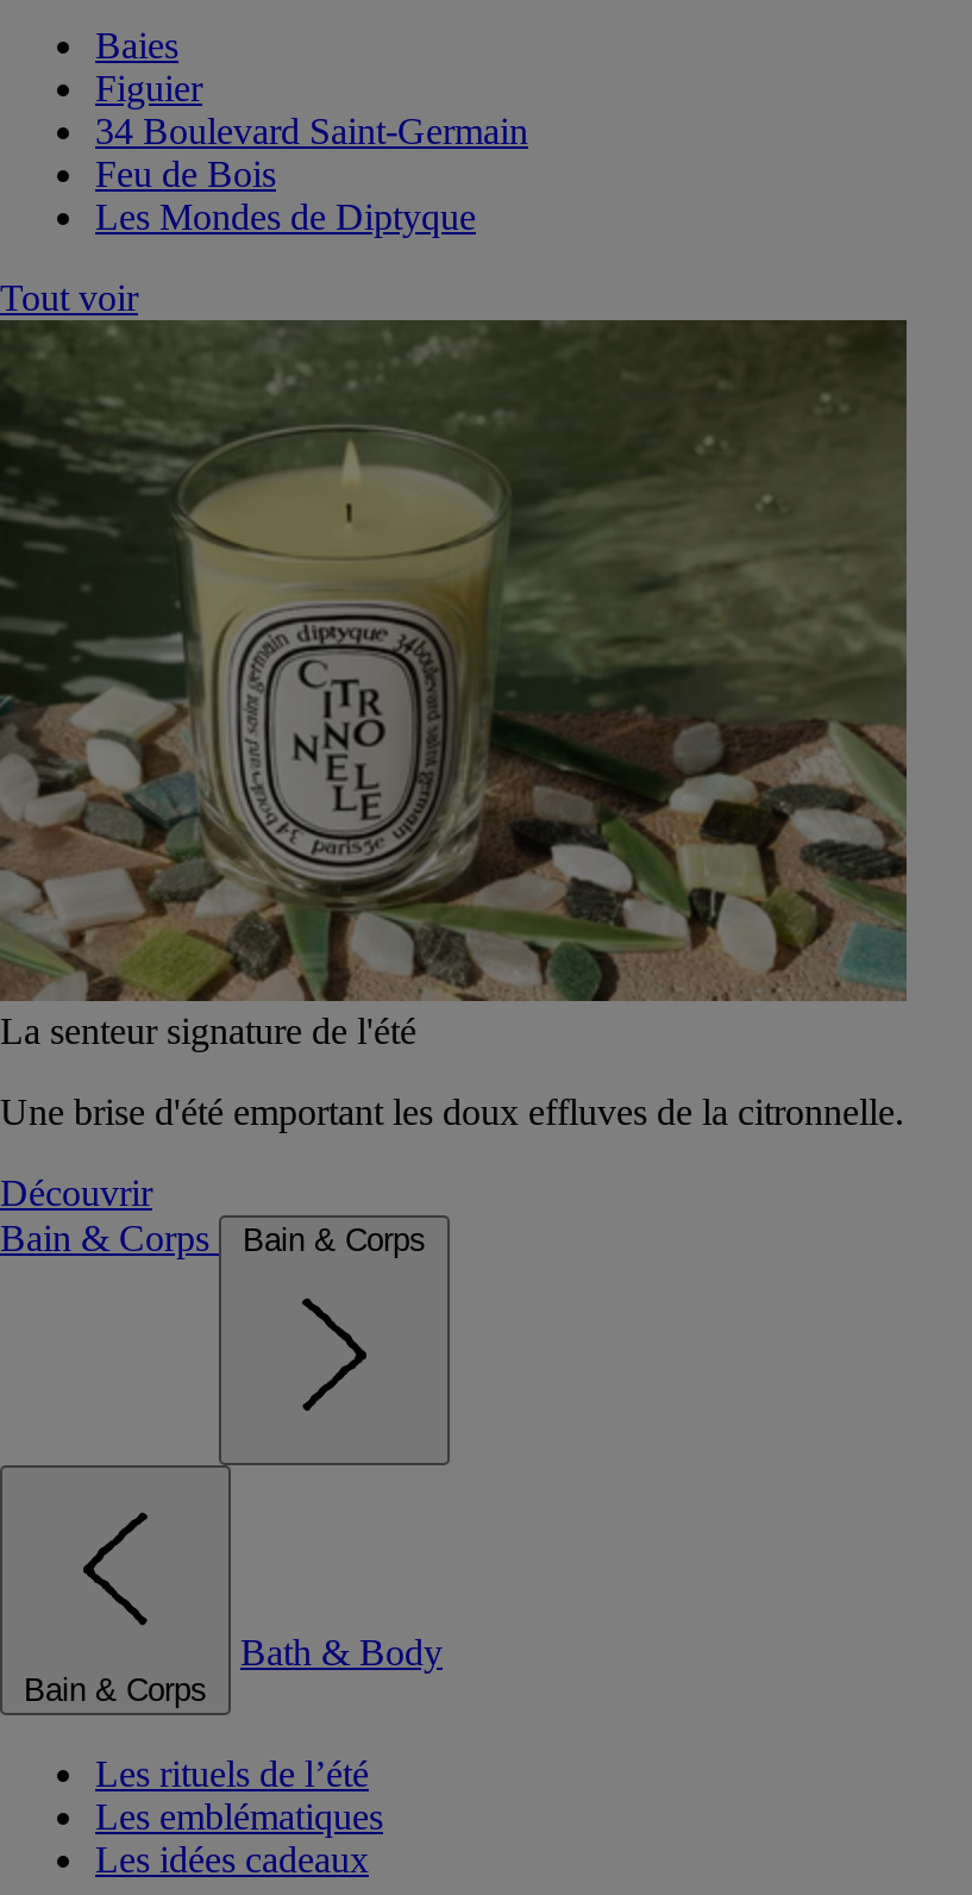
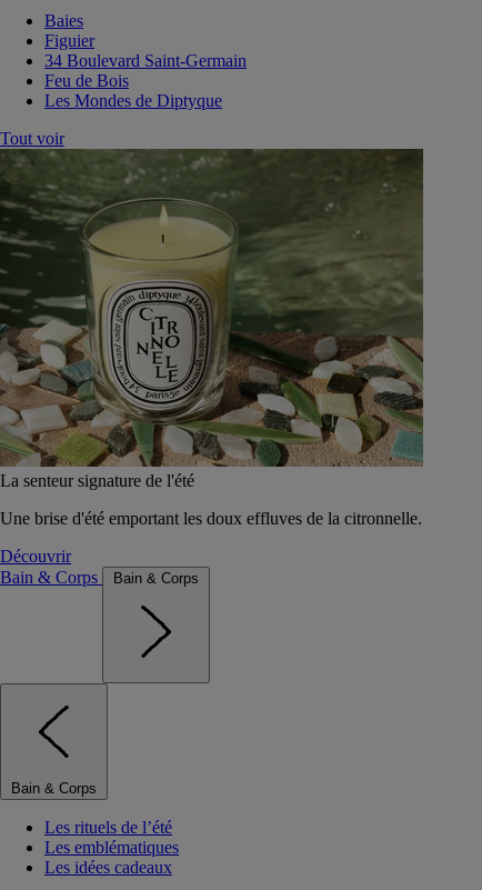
- Bath & Body
